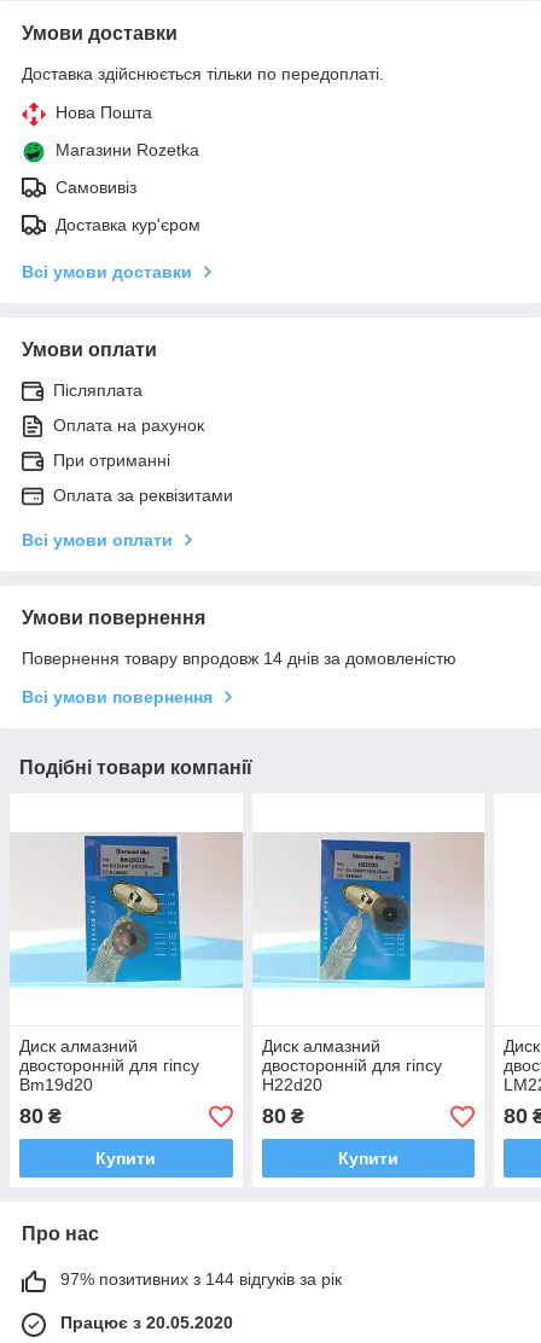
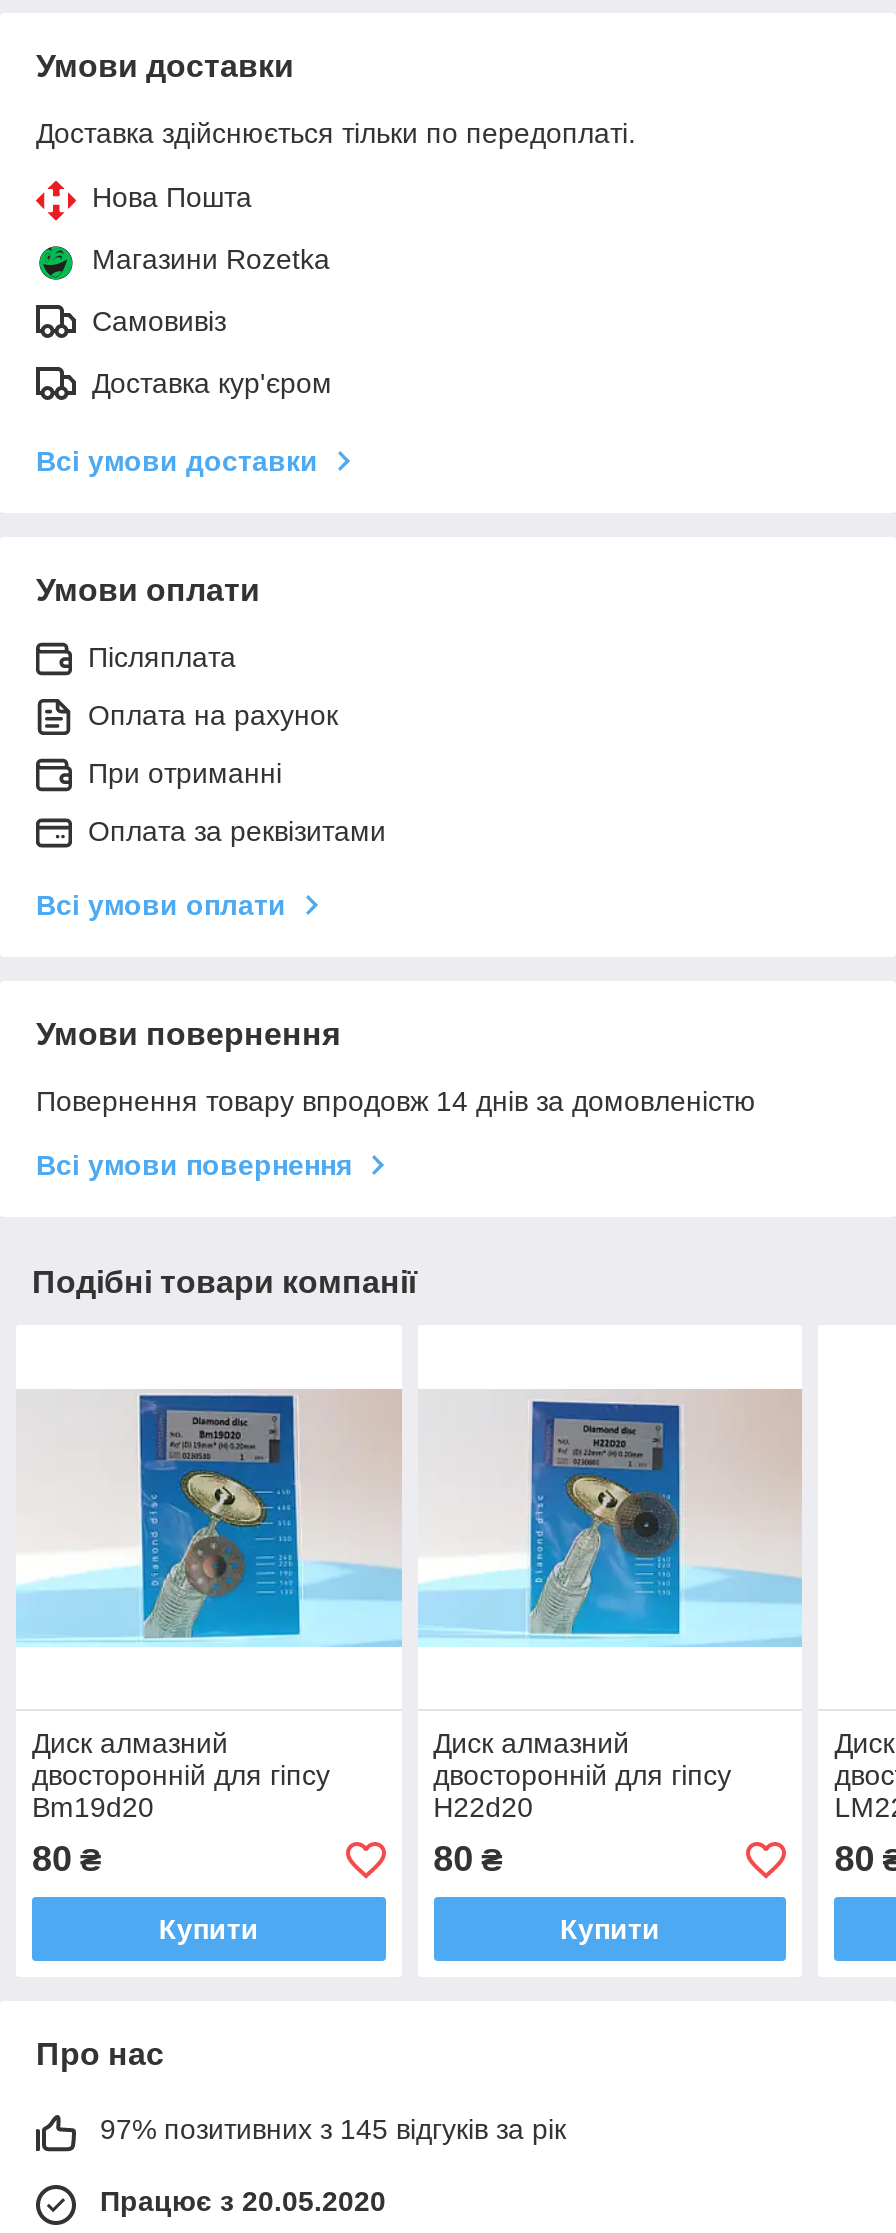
- 97% позитивних з 144 відгуків за рік
+ 97% позитивних з 145 відгуків за рік
